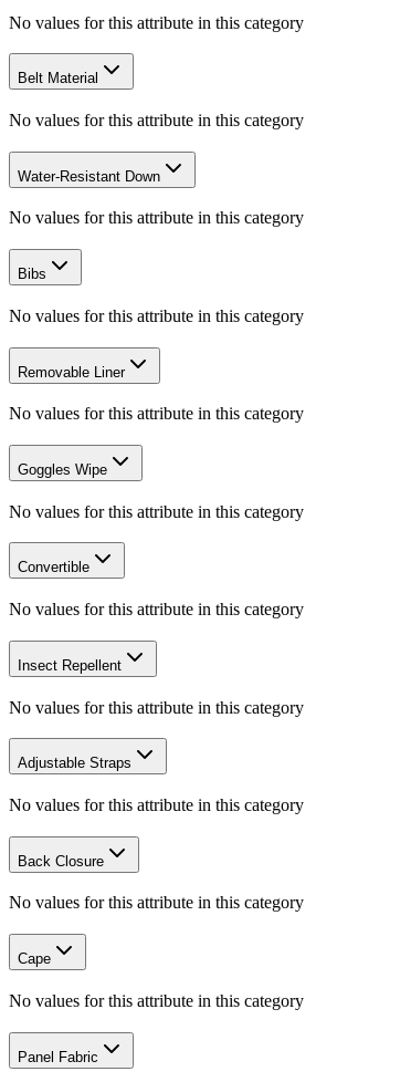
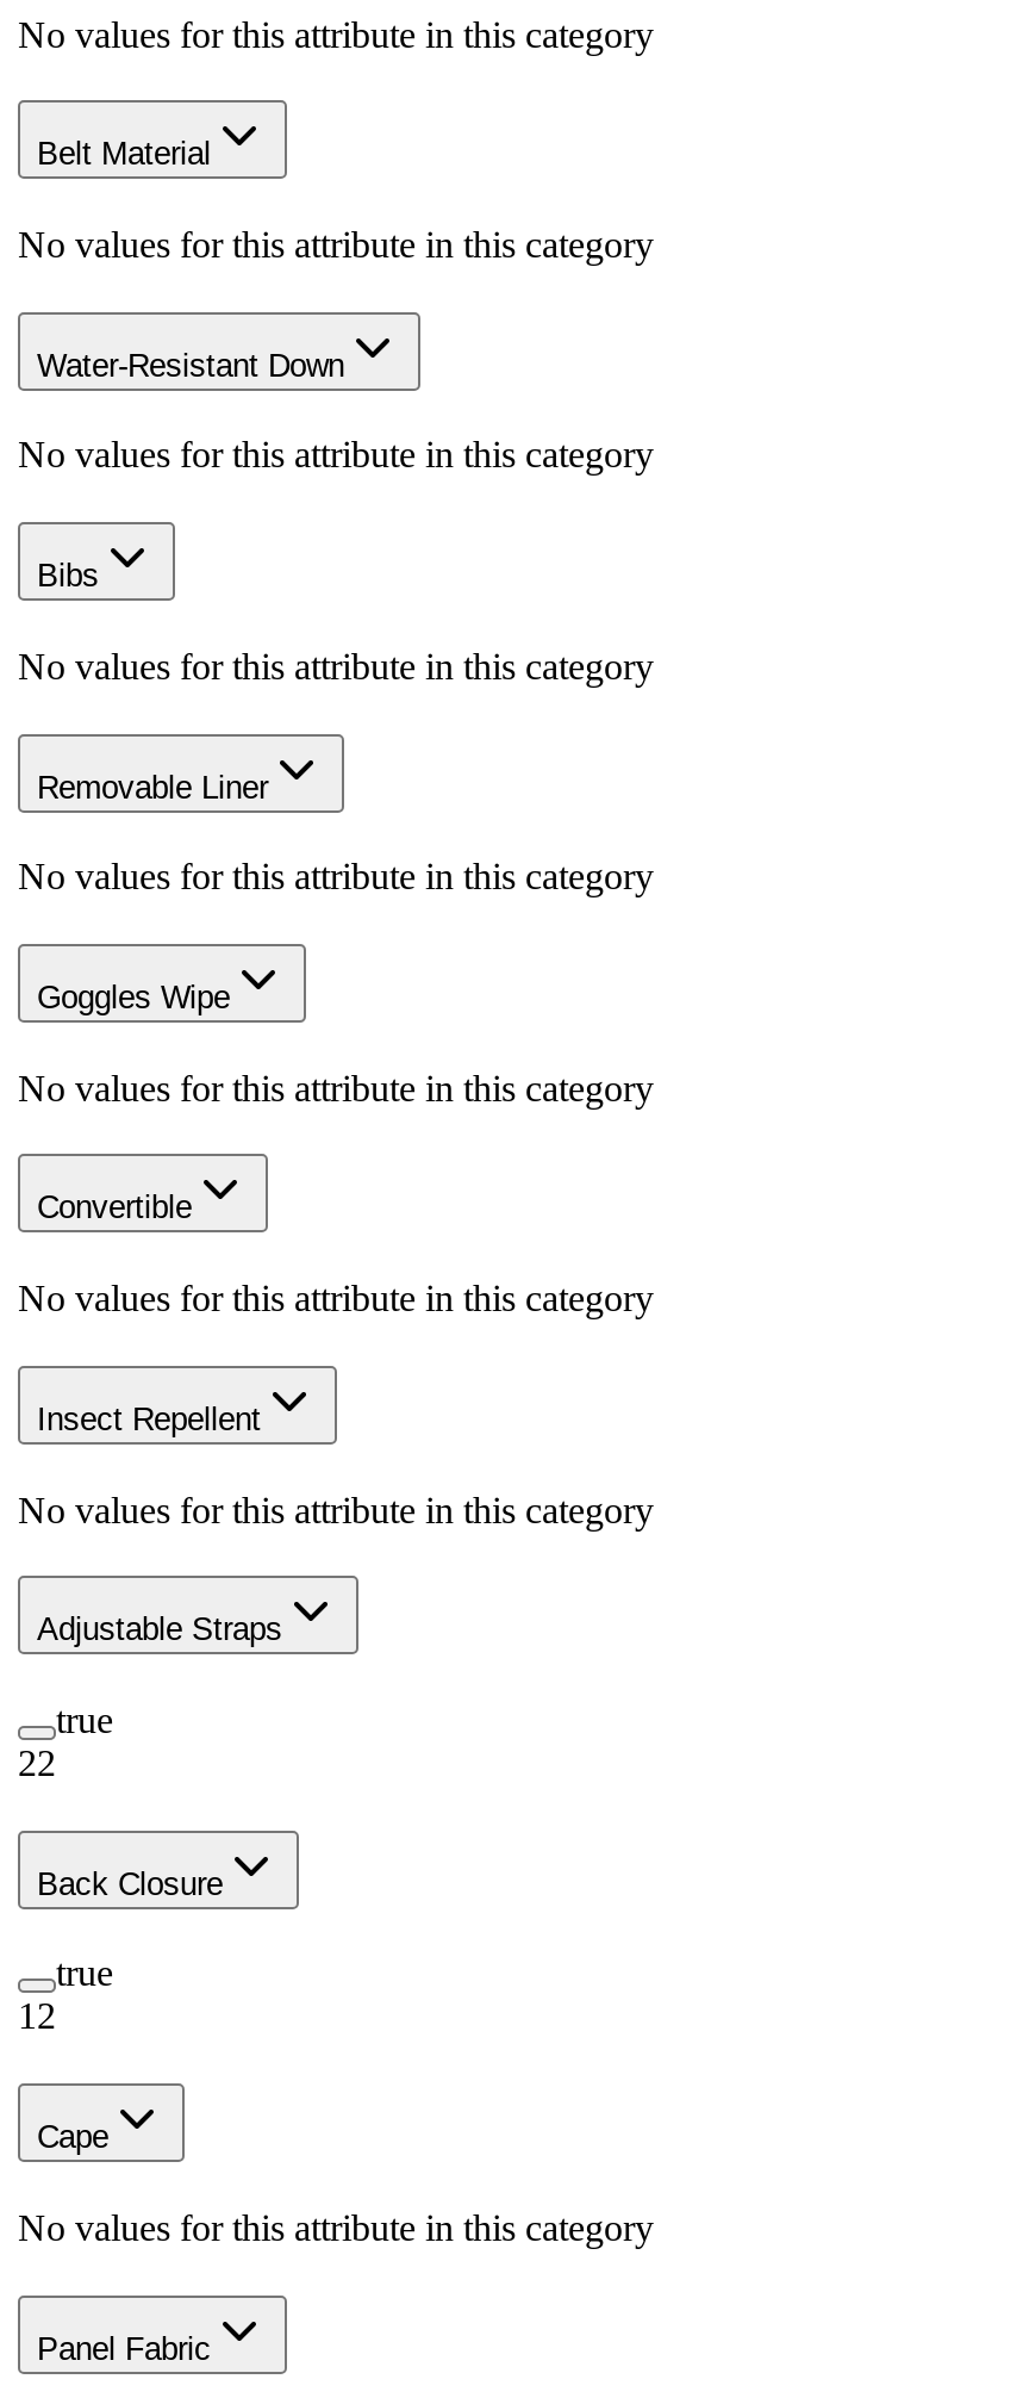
- No values for this attribute in this category
+ true
+ 22

- No values for this attribute in this category
+ true
+ 12
